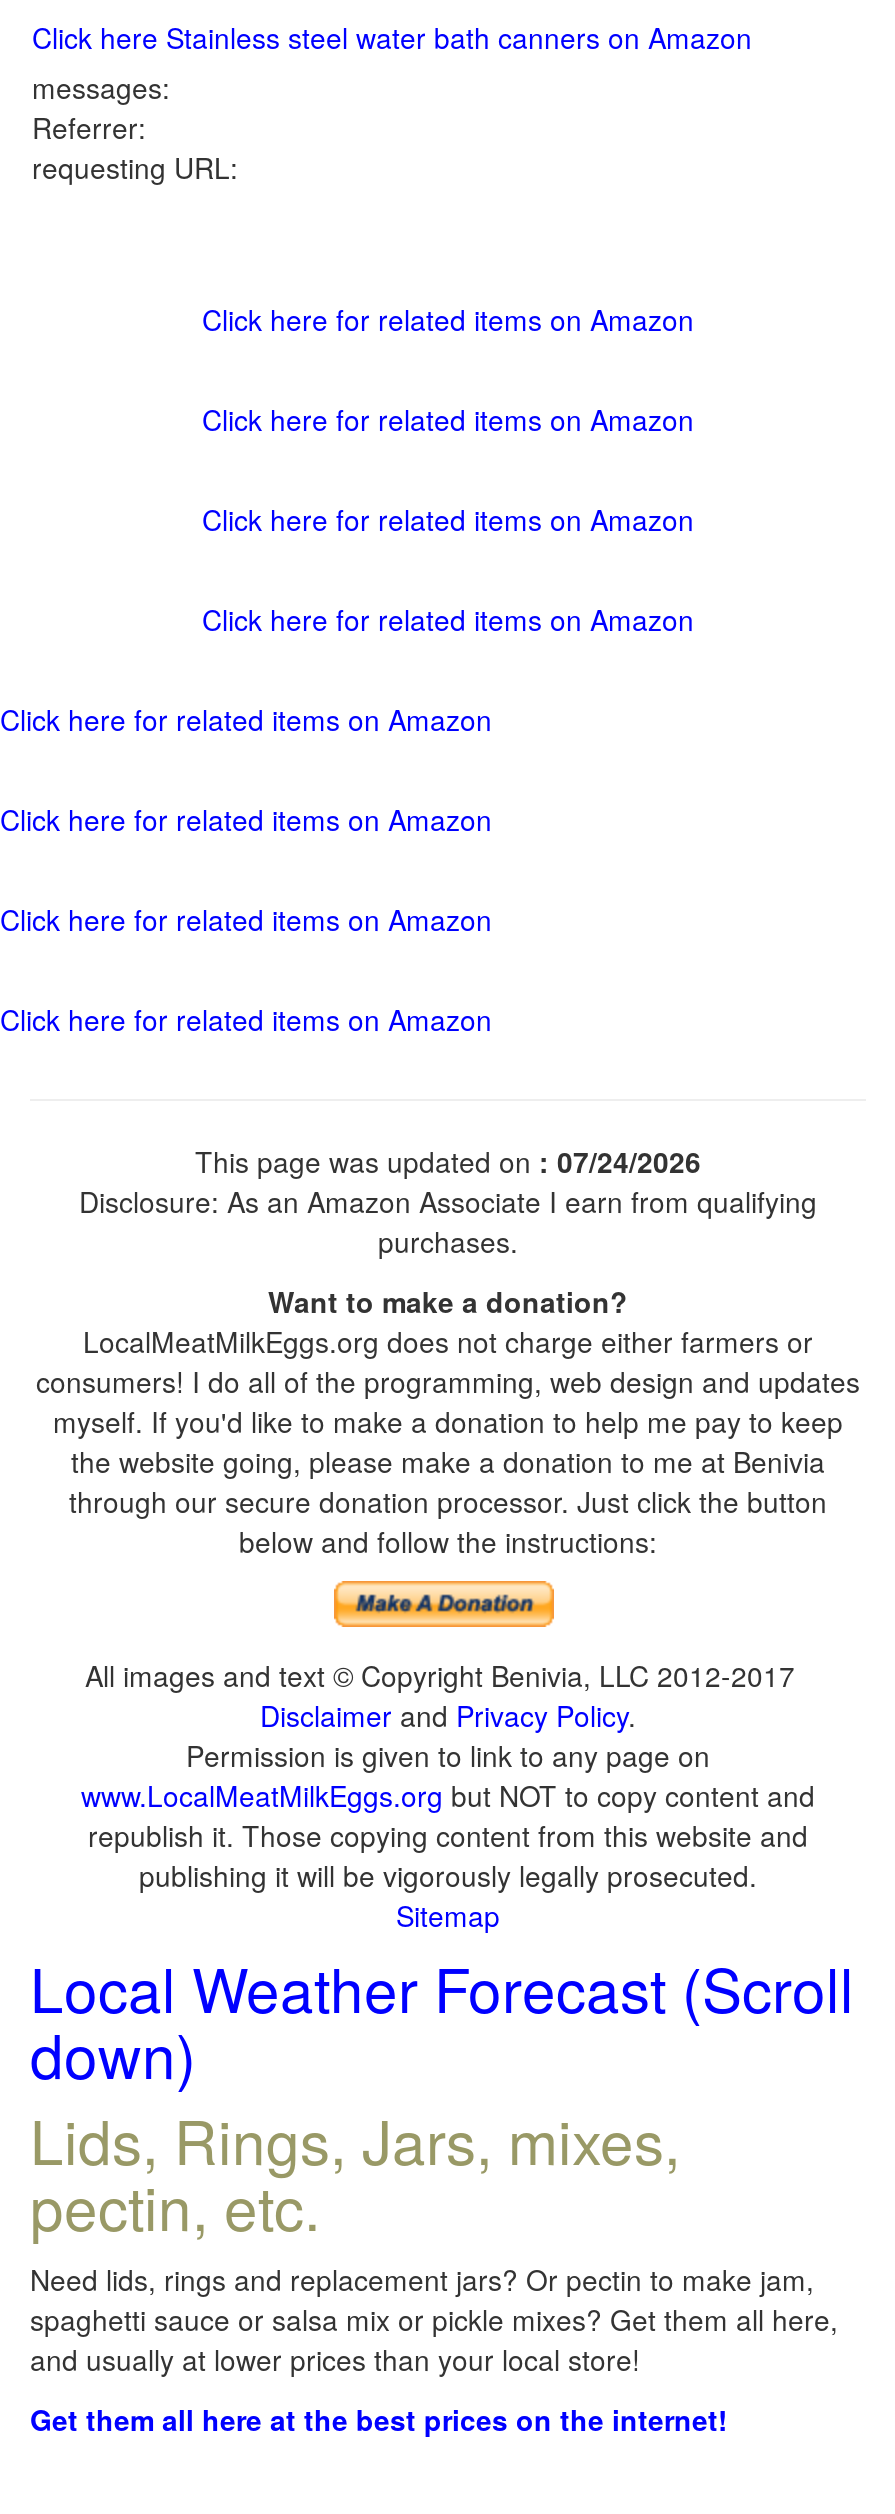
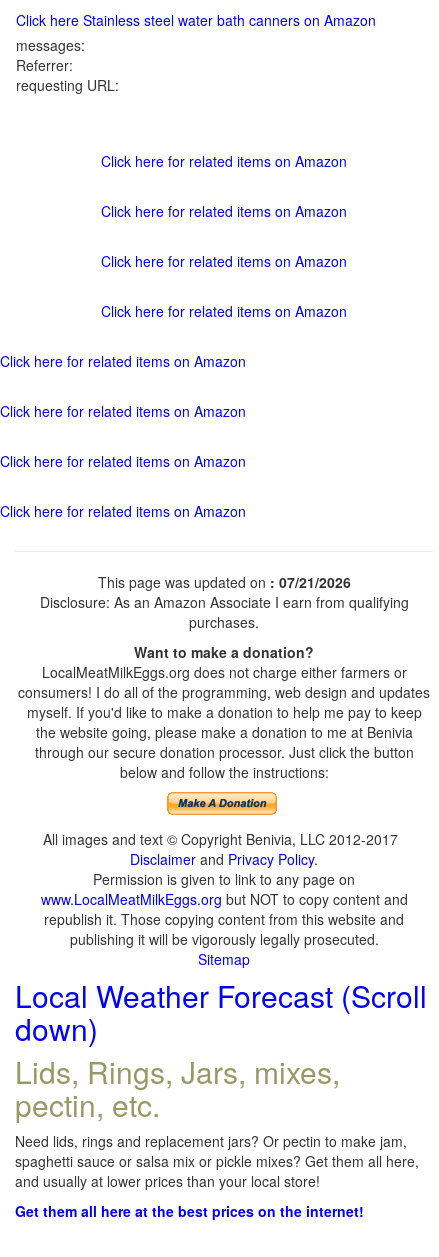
- This page was updated on: 07/24/2026
+ This page was updated on: 07/21/2026
